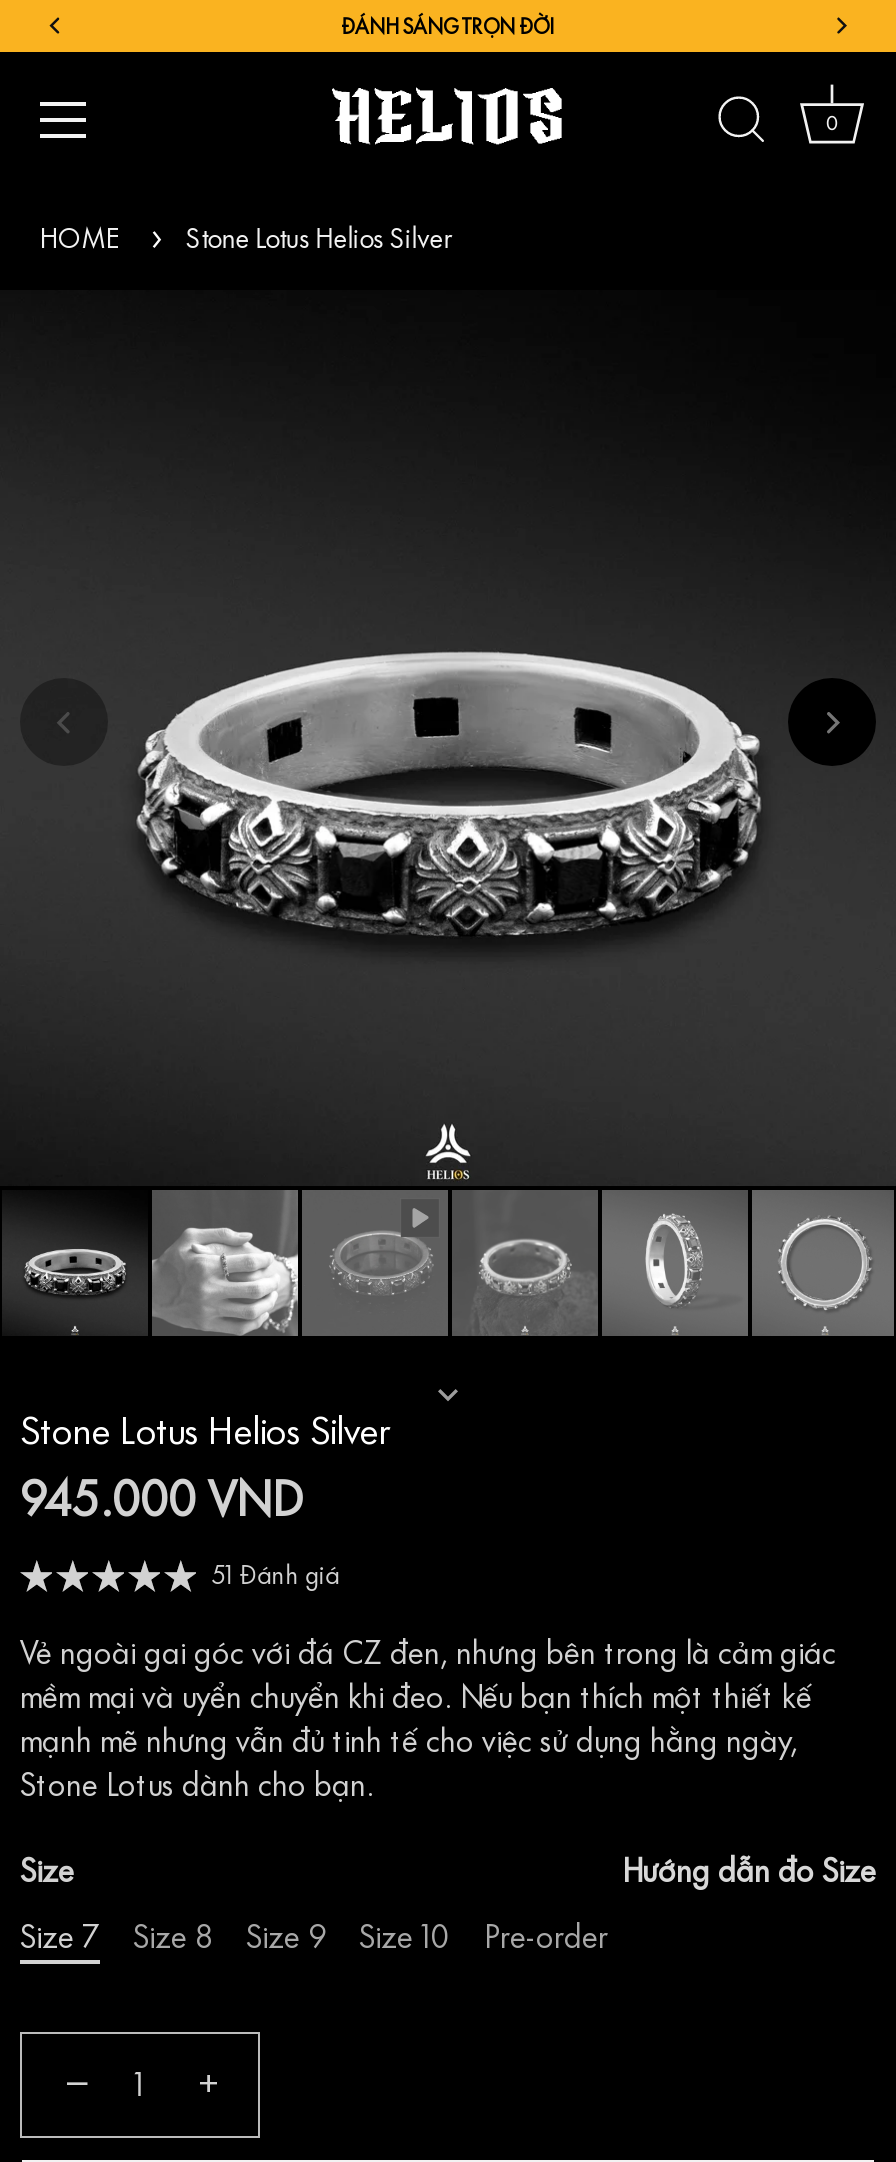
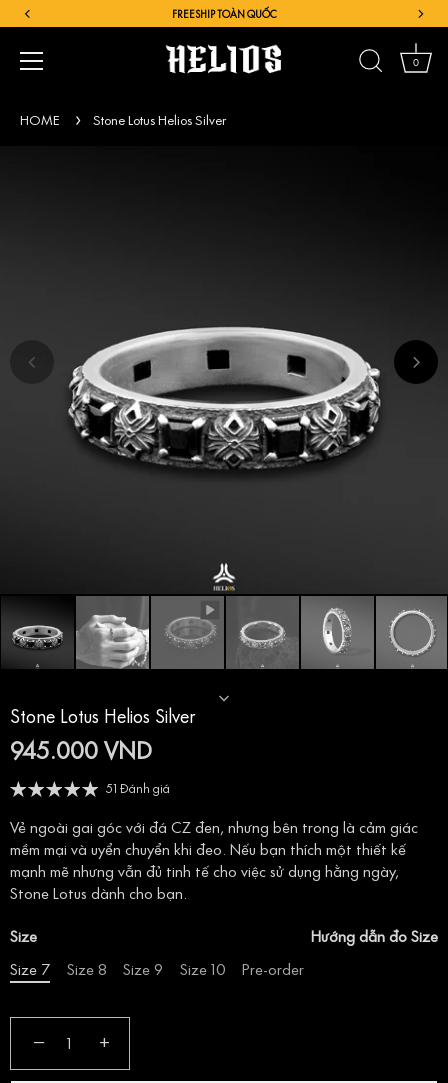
- ĐÁNH SÁNG TRỌN ĐỜI
+ FREESHIP TOÀN QUỐC
